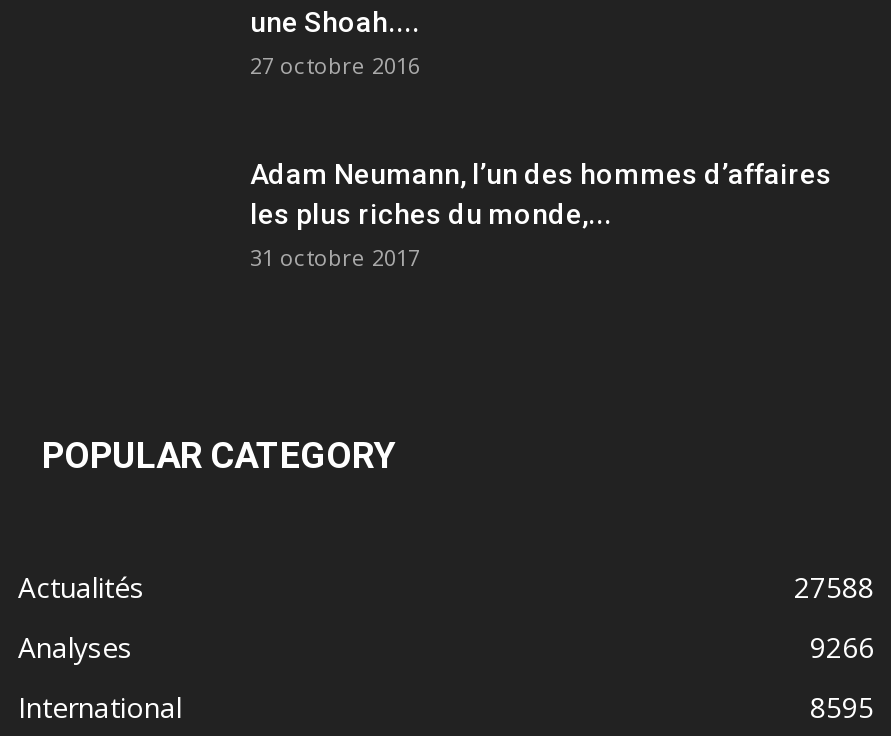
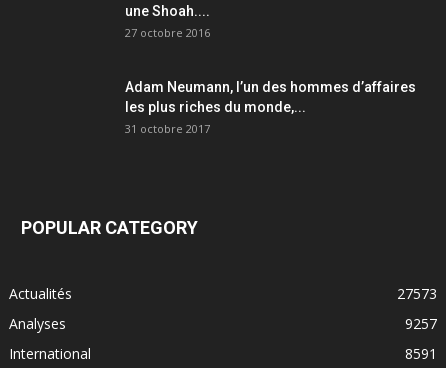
- 27588
+ 27573

- 9266
+ 9257

- 8595
+ 8591
